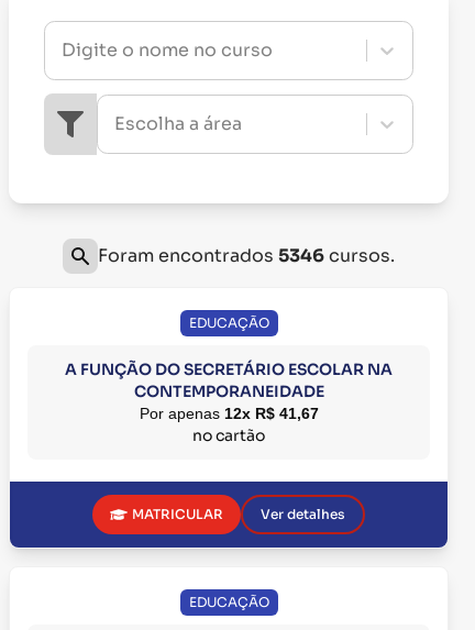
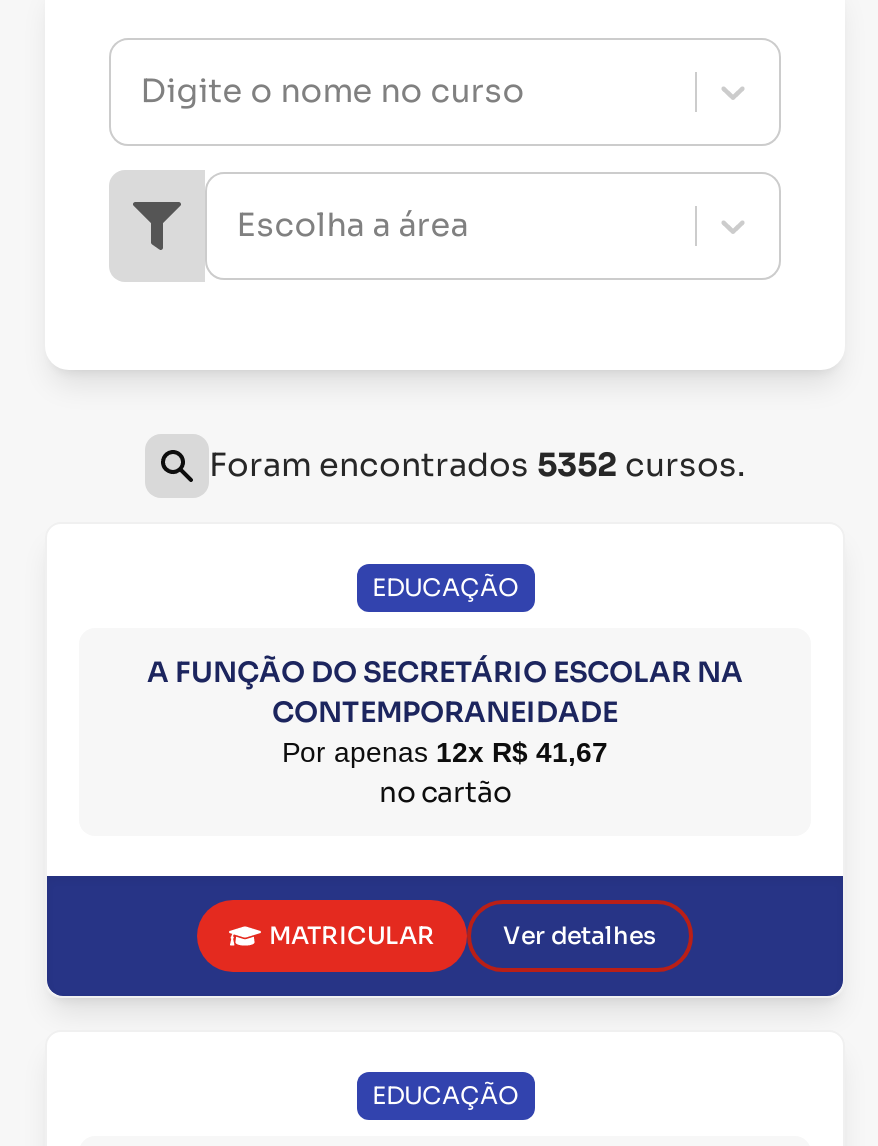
- Foram encontrados 5346 cursos.
+ Foram encontrados 5352 cursos.
